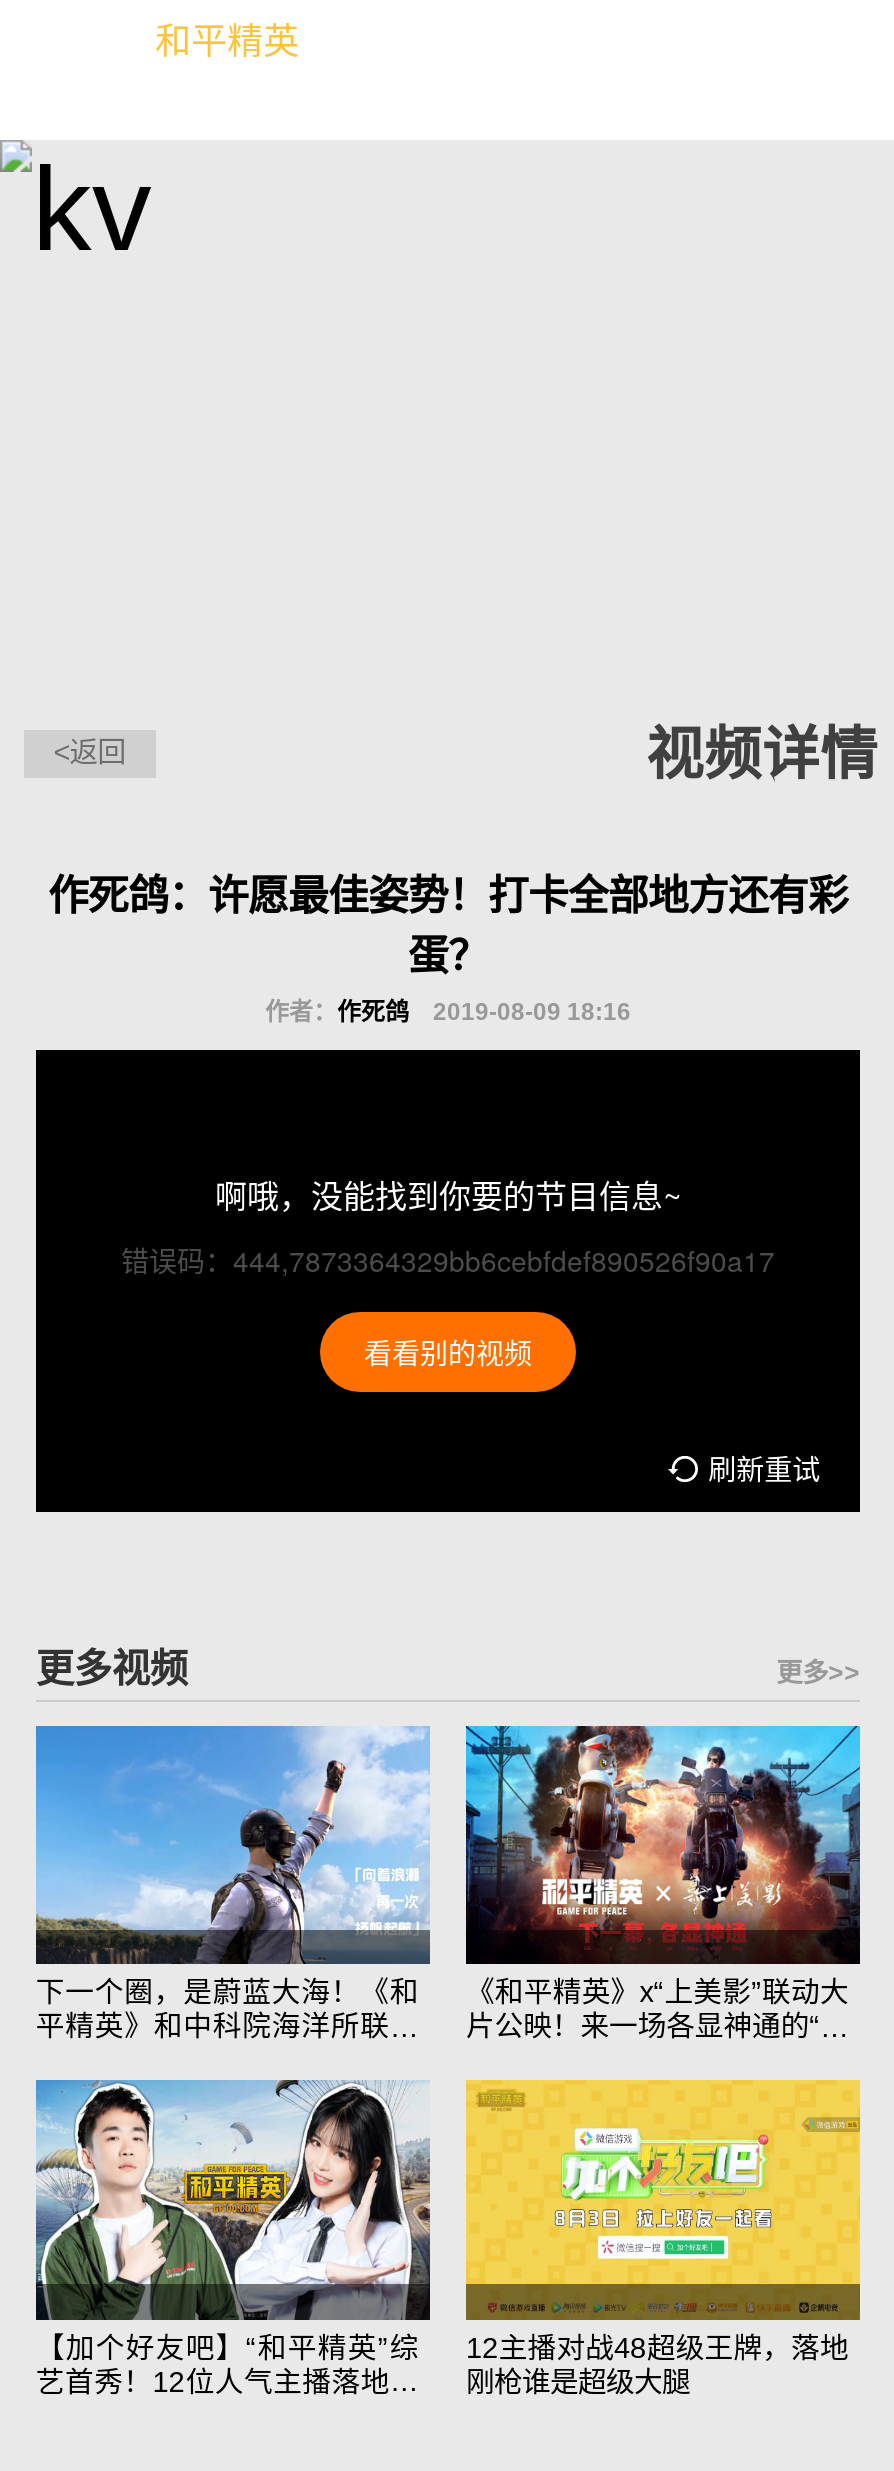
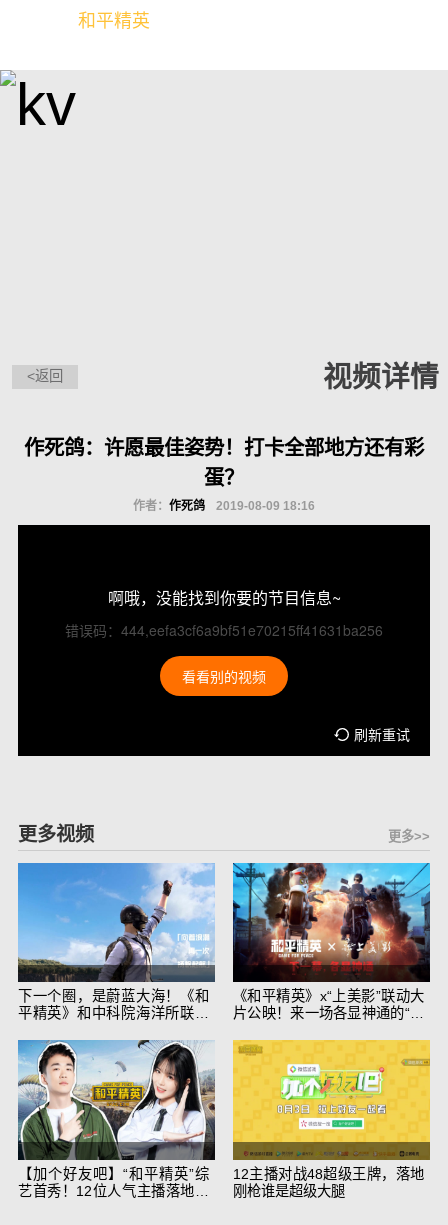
- 错误码：444,7873364329bb6cebfdef890526f90a17
+ 错误码：444,eefa3cf6a9bf51e70215ff41631ba256
